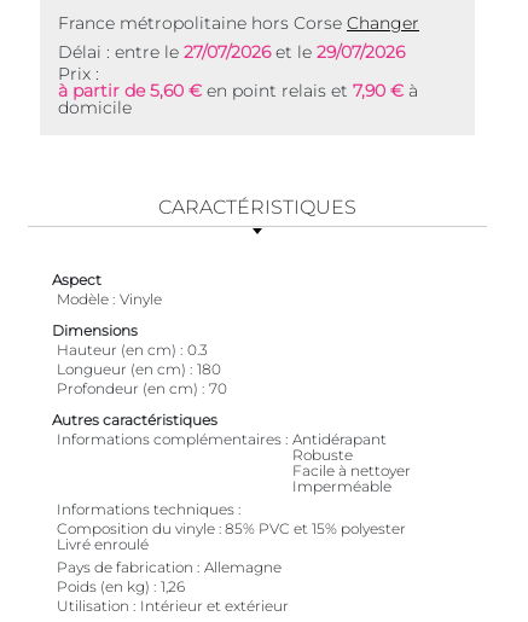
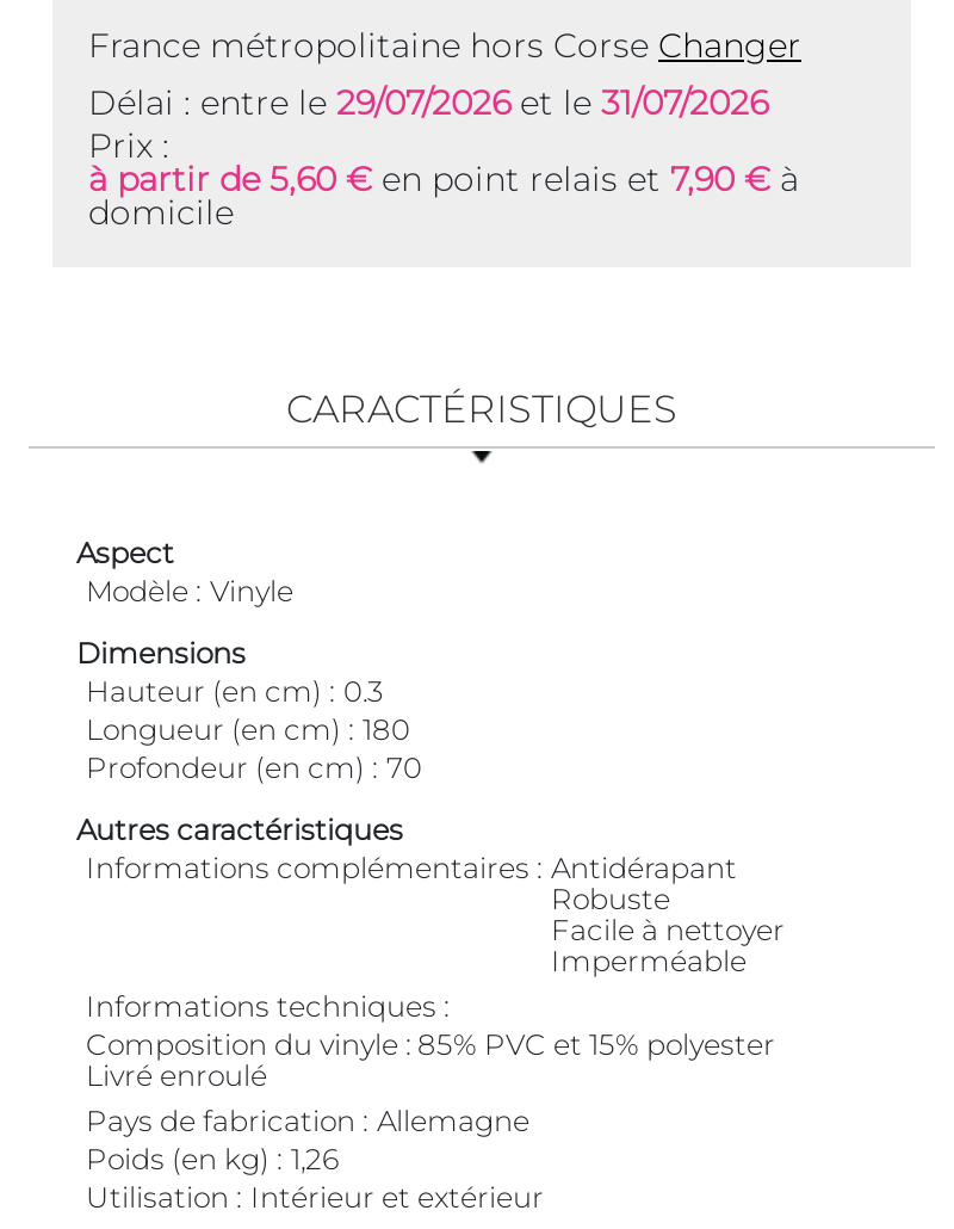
- Délai : entre le 27/07/2026 et le 29/07/2026
+ Délai : entre le 29/07/2026 et le 31/07/2026
